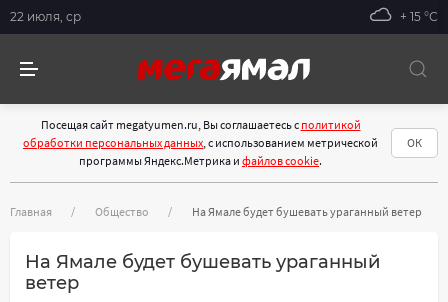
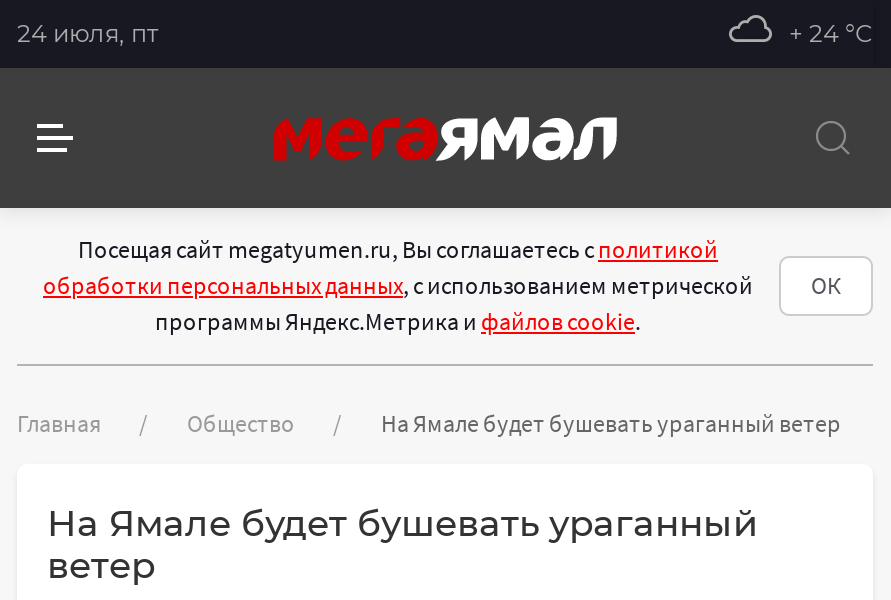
- 22 июля, ср
+ 24 июля, пт

- + 15 °С
+ + 24 °С
